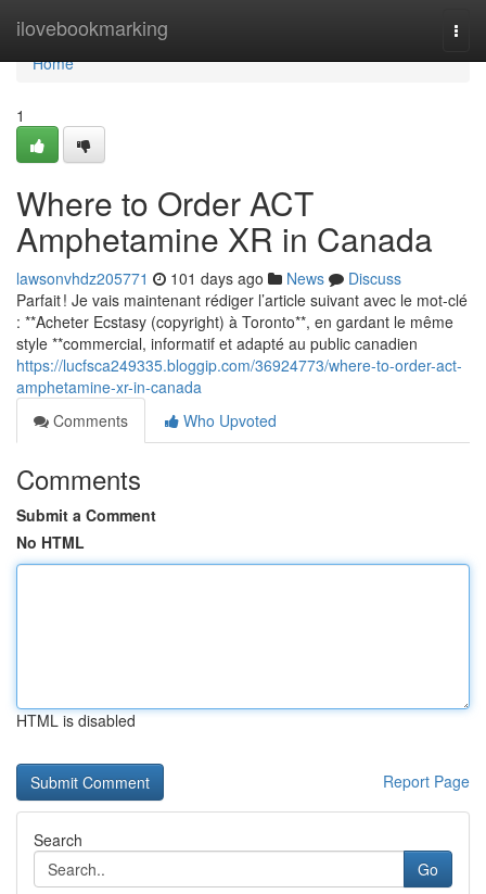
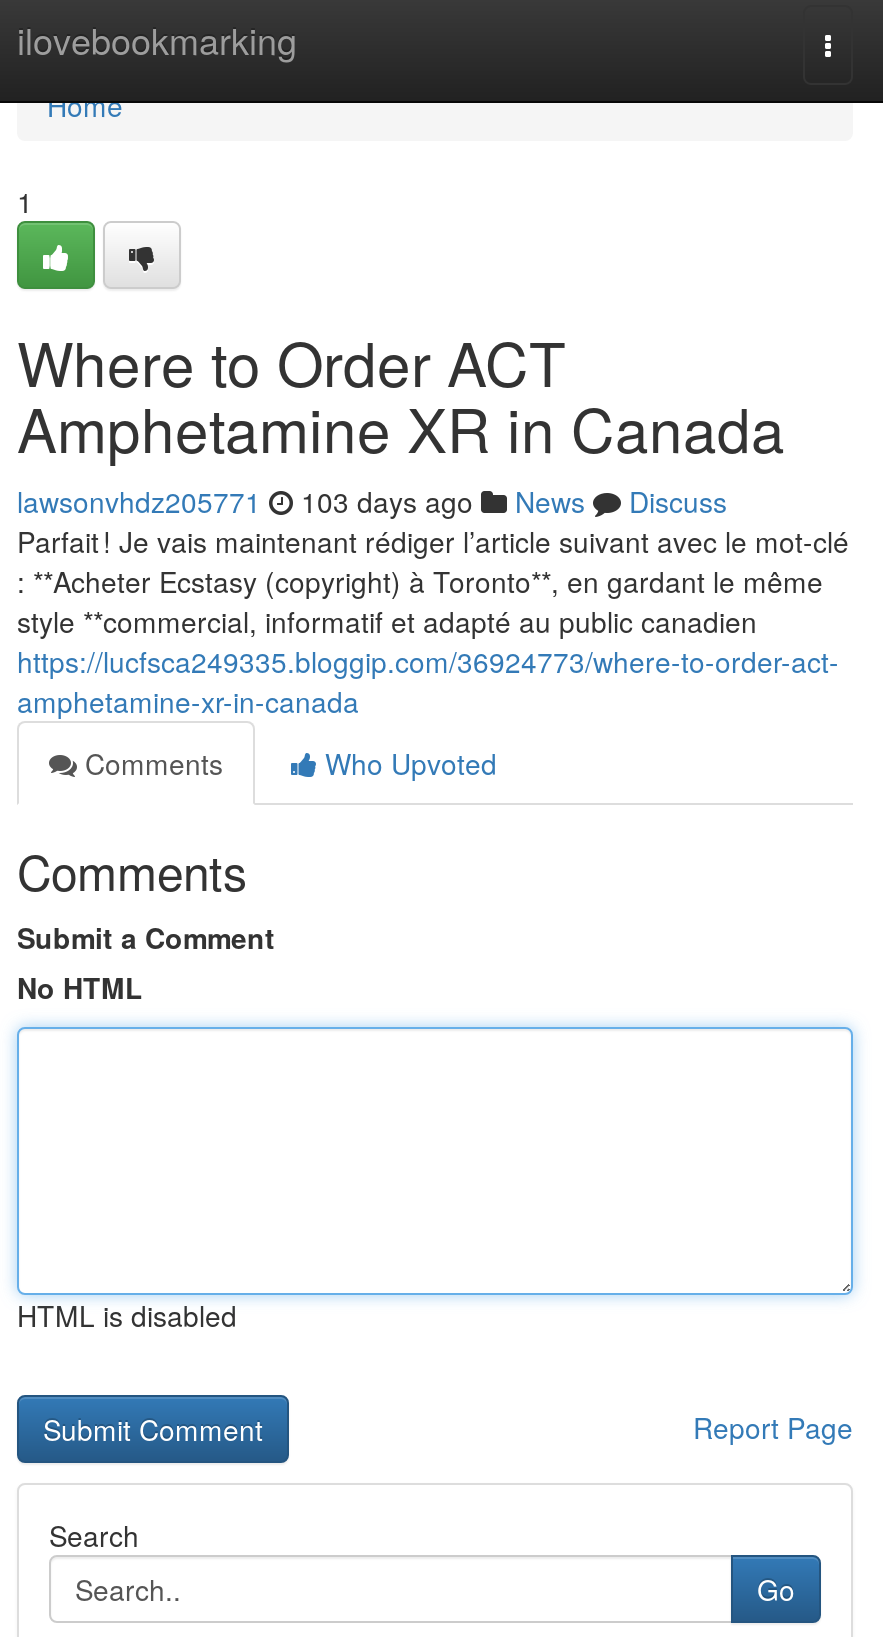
- lawsonvhdz205771 101 days ago News Discuss
+ lawsonvhdz205771 103 days ago News Discuss
